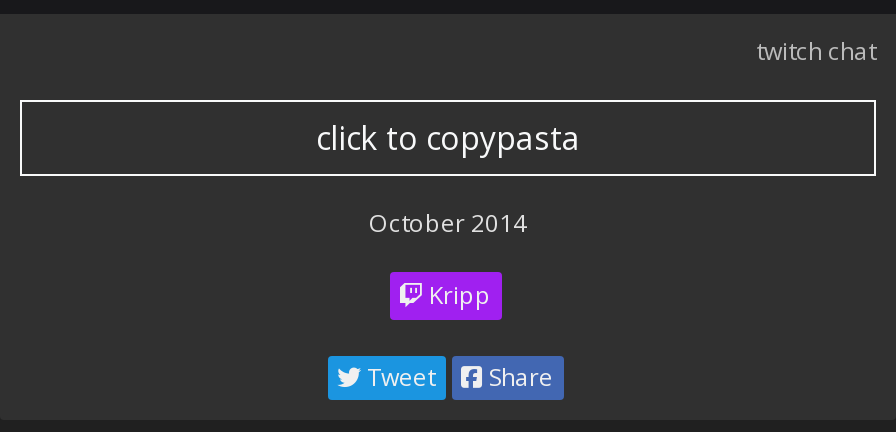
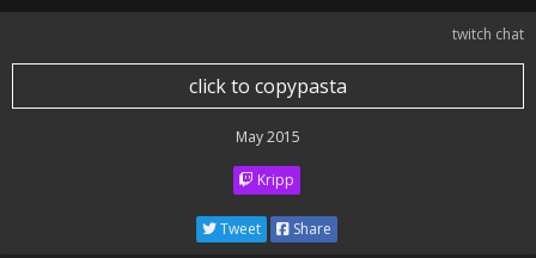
- October 2014
+ May 2015
